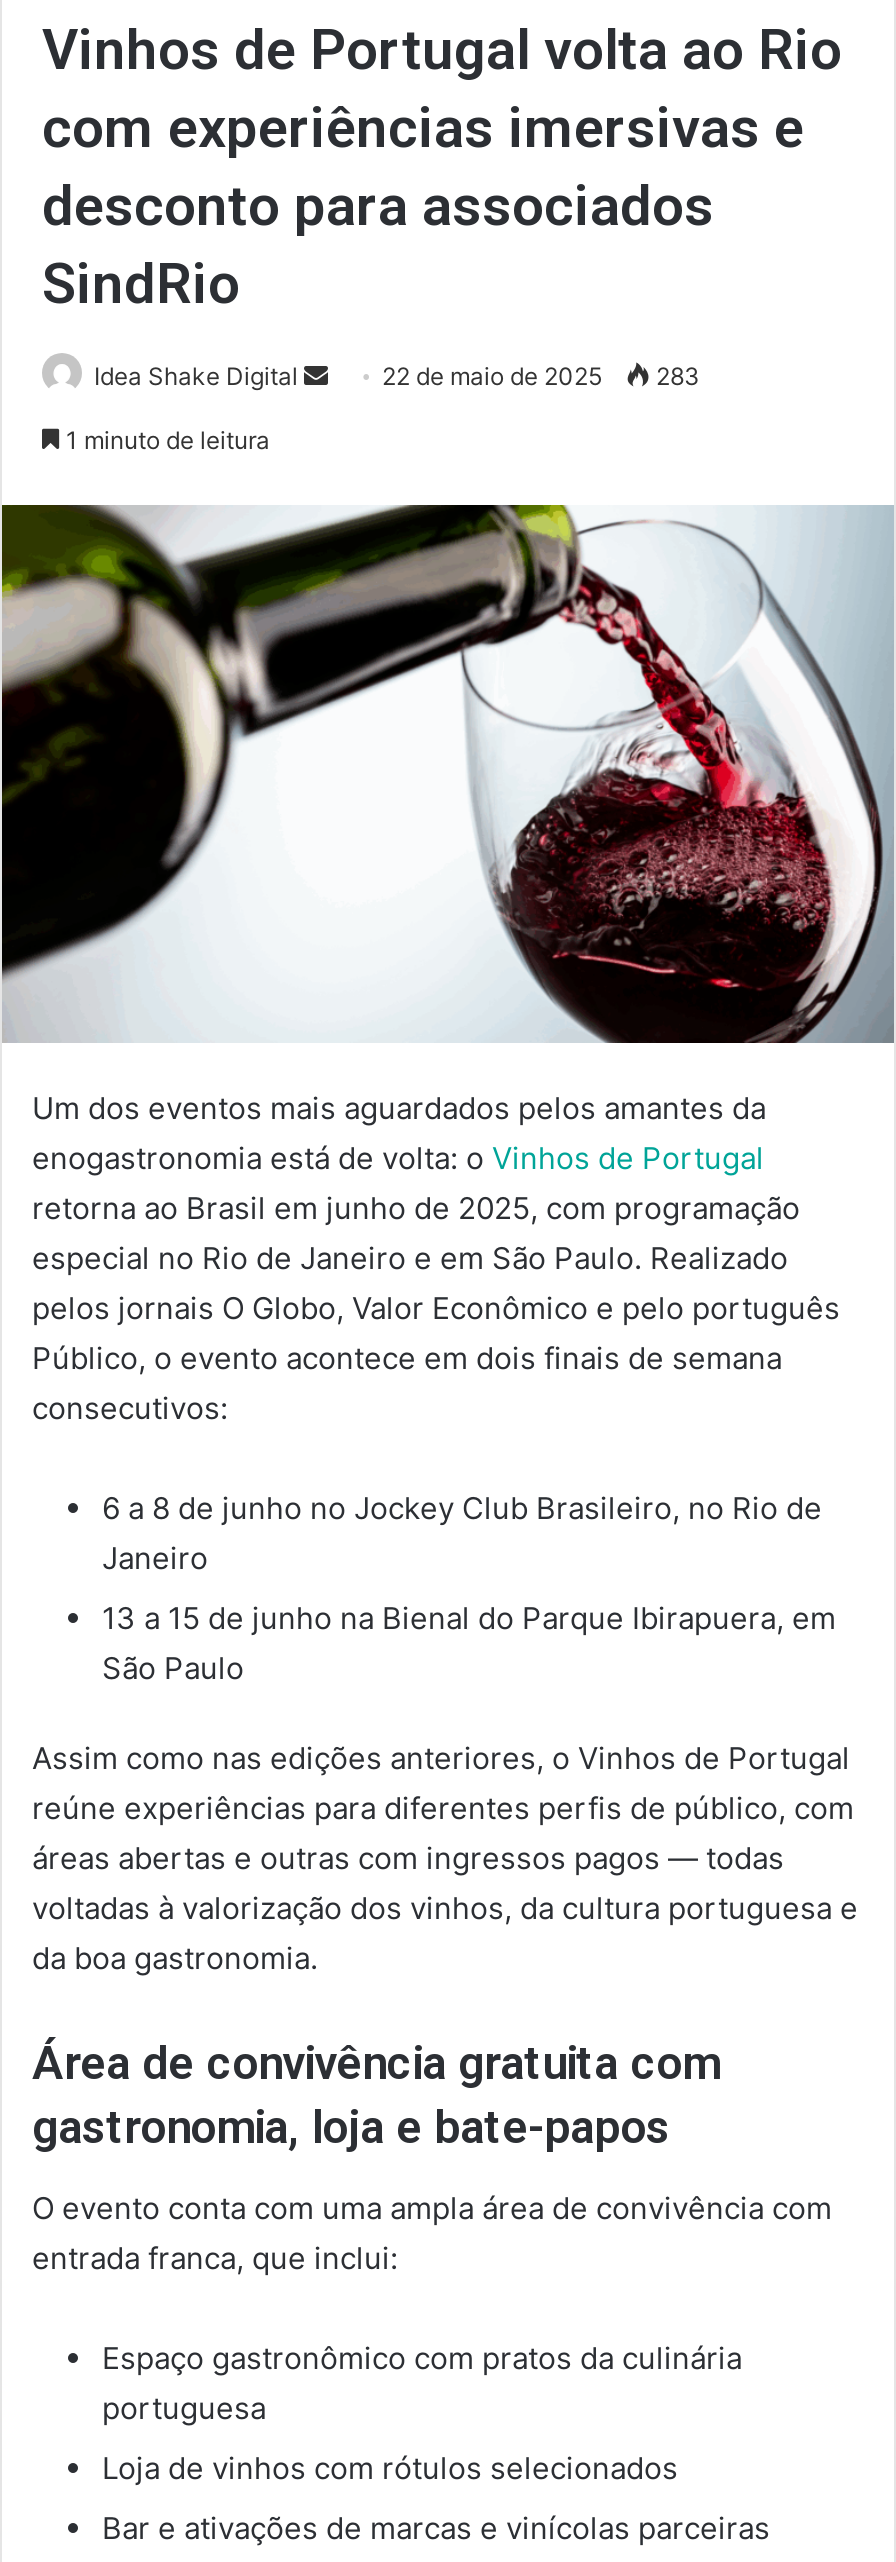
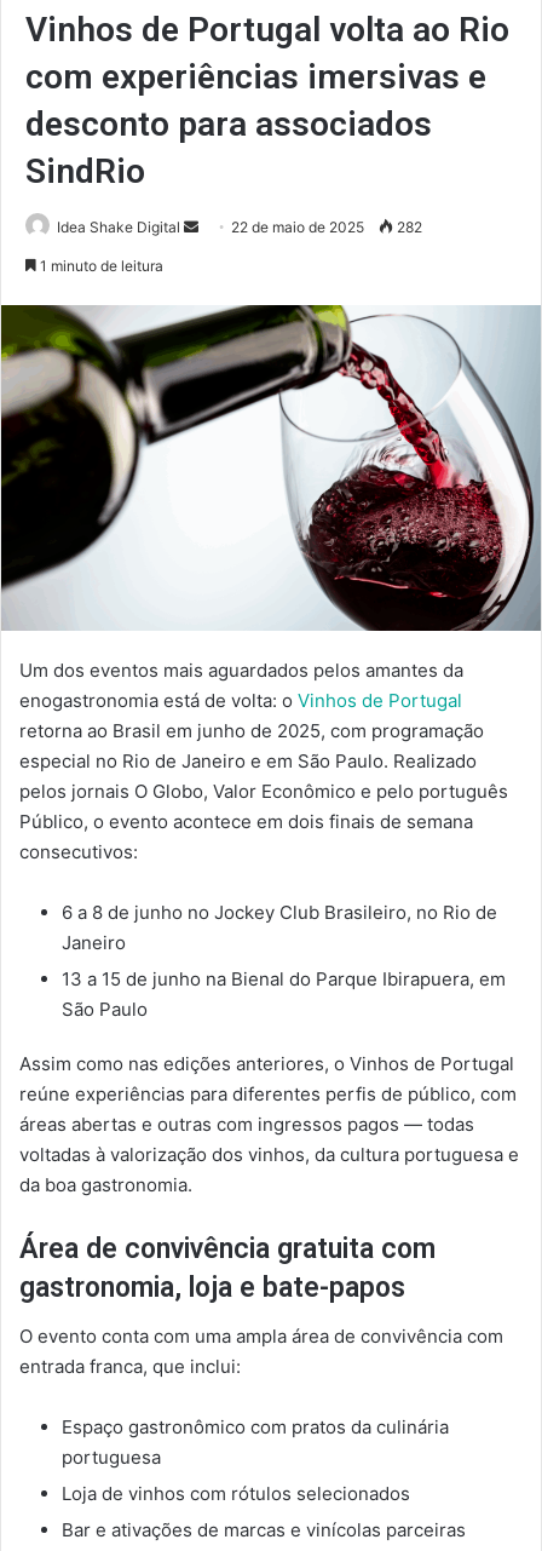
- 283
+ 282
